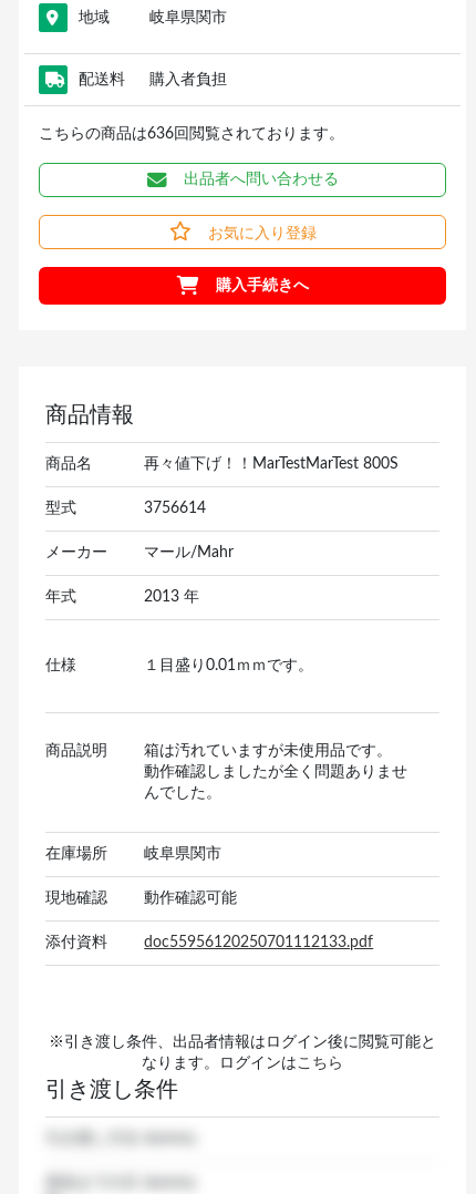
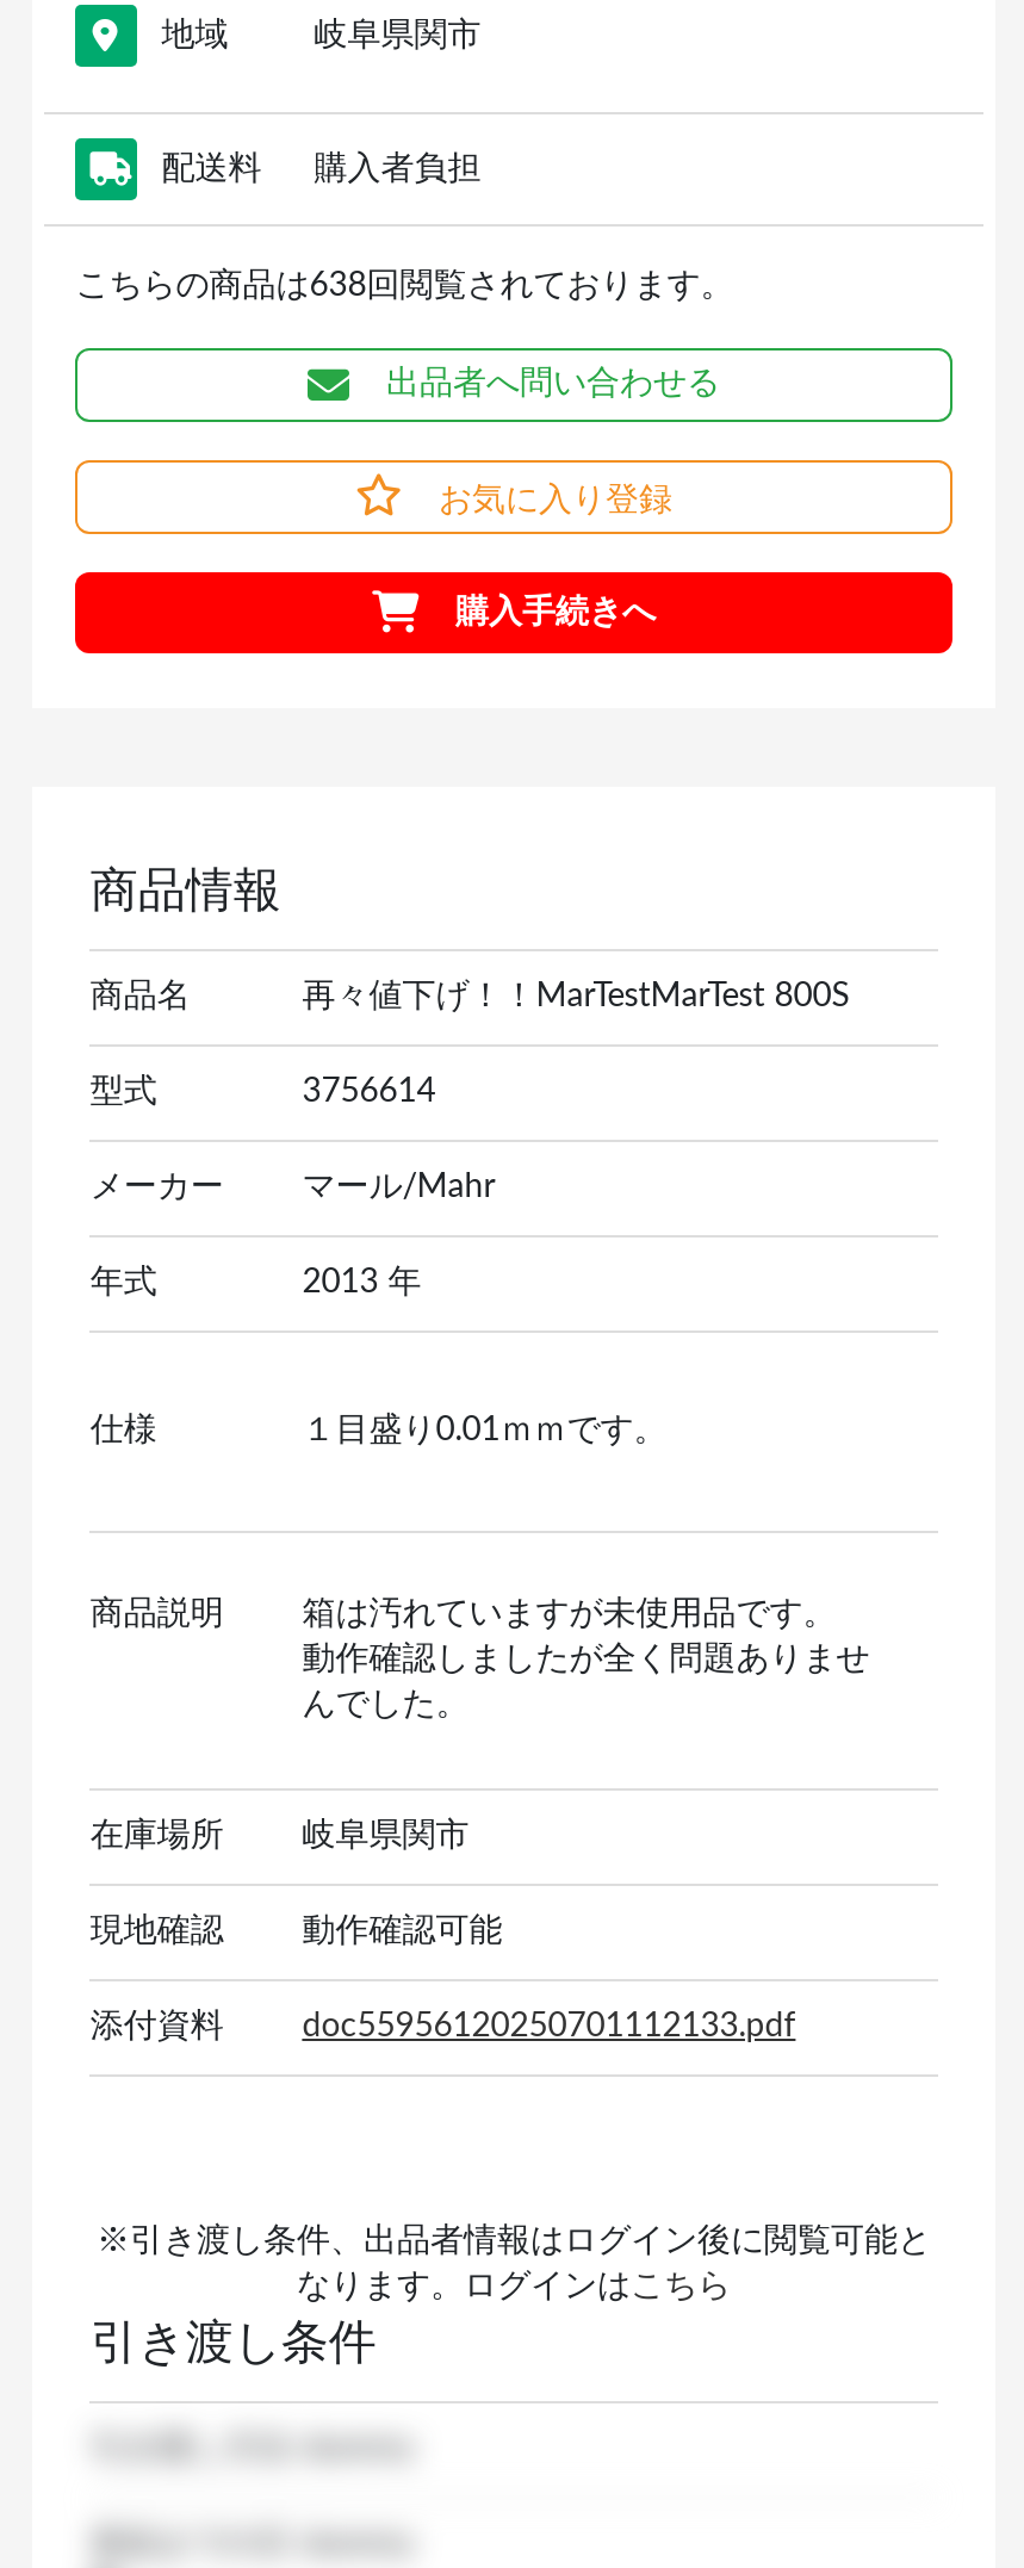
- こちらの商品は636回閲覧されております。
+ こちらの商品は638回閲覧されております。
